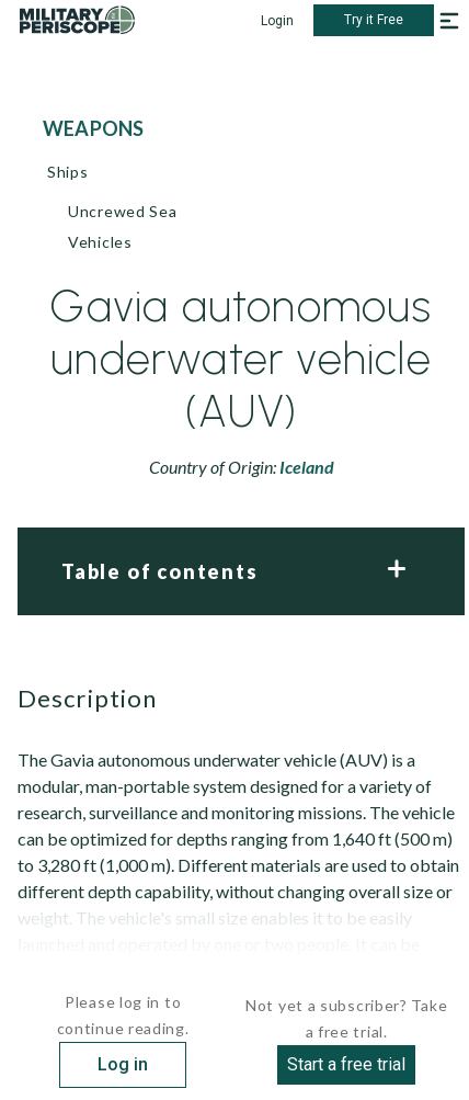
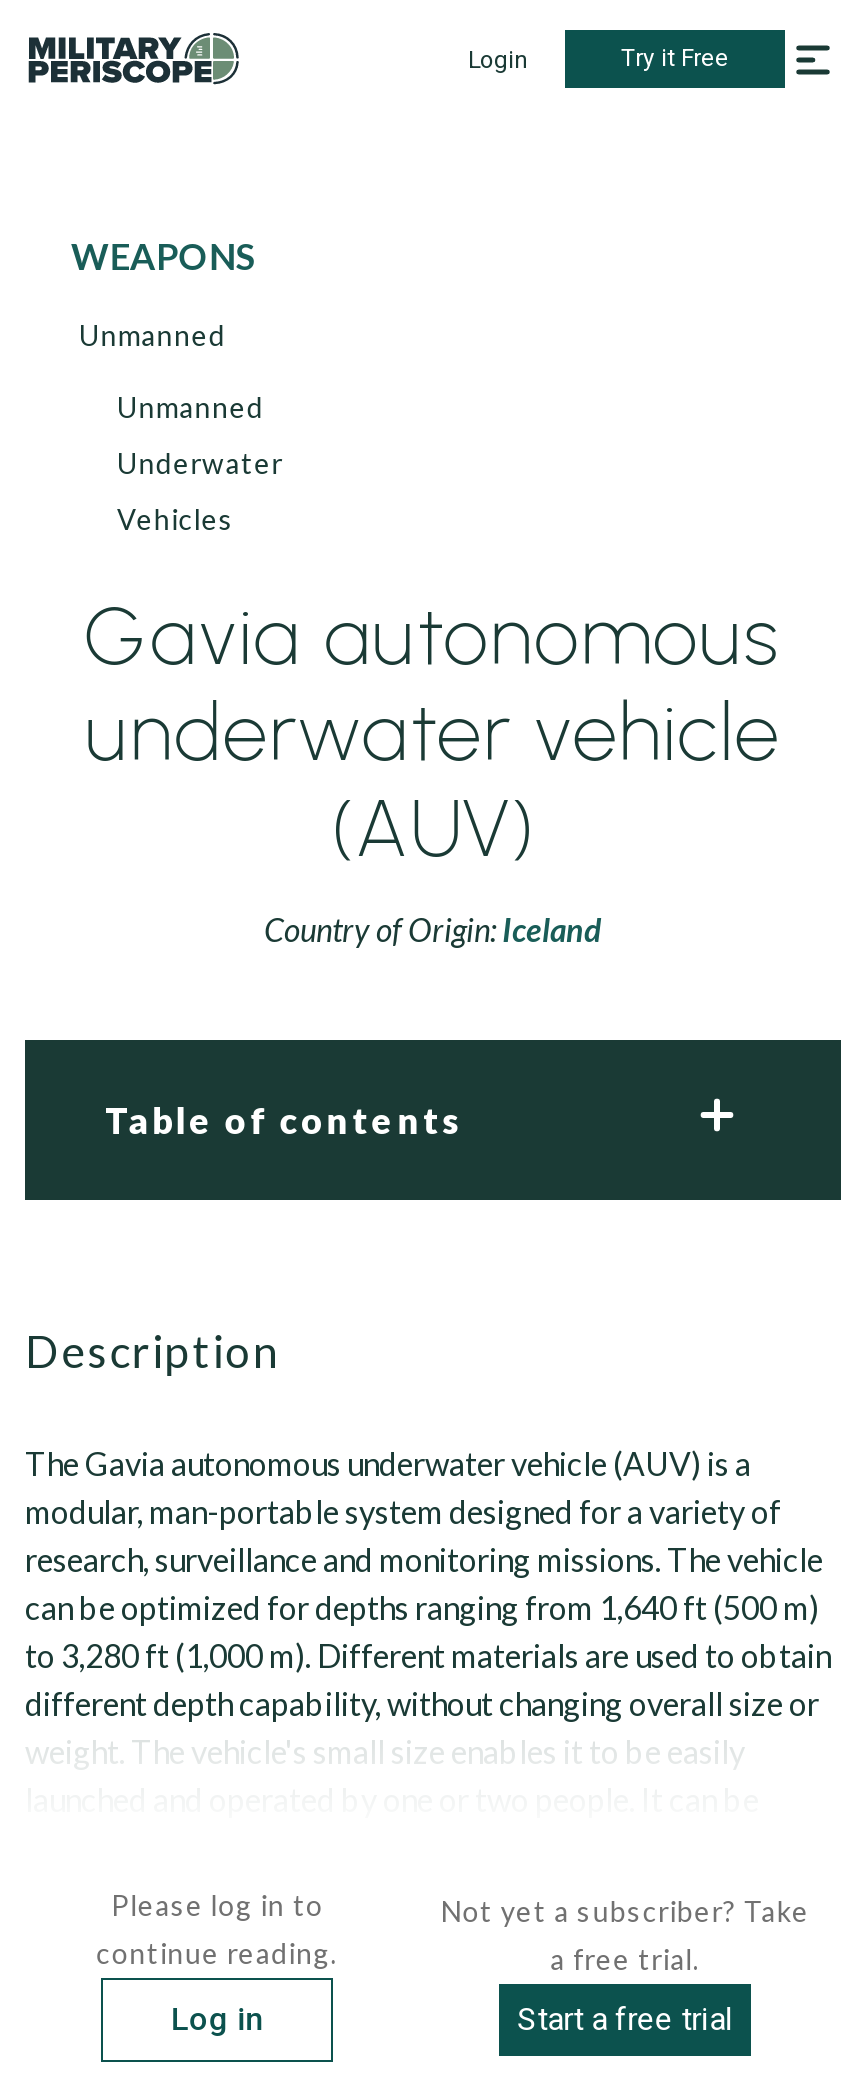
- Ships
- Uncrewed Sea
+ Unmanned
+ Unmanned
+ Underwater
